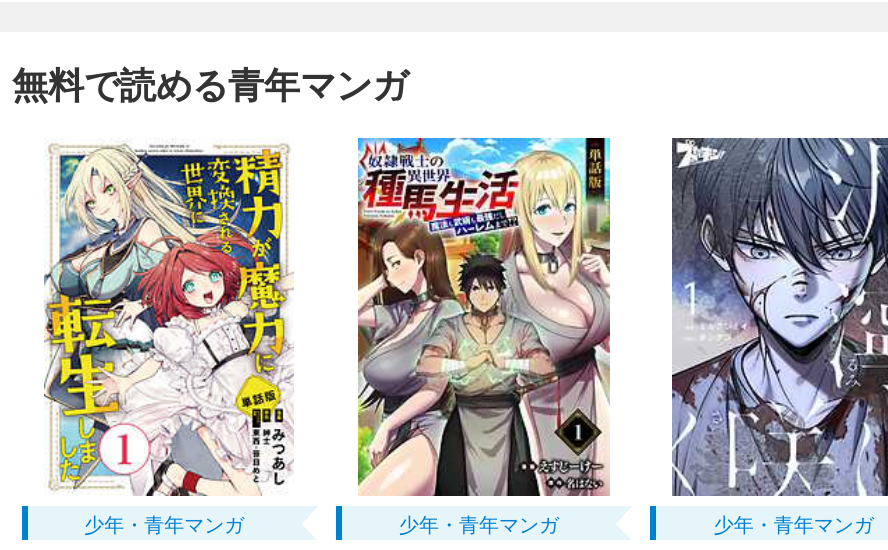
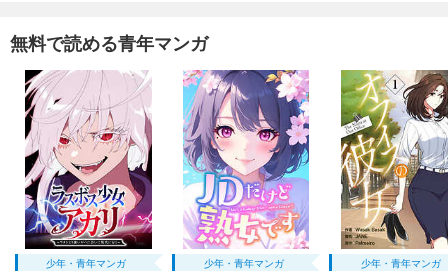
- [image]
+ [image]

- [image]
+ [image]

- [image]
+ [image]
